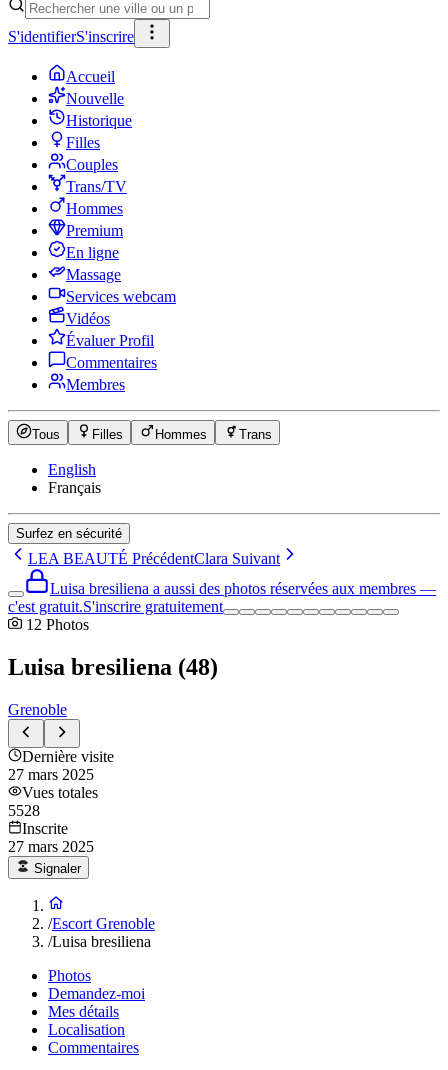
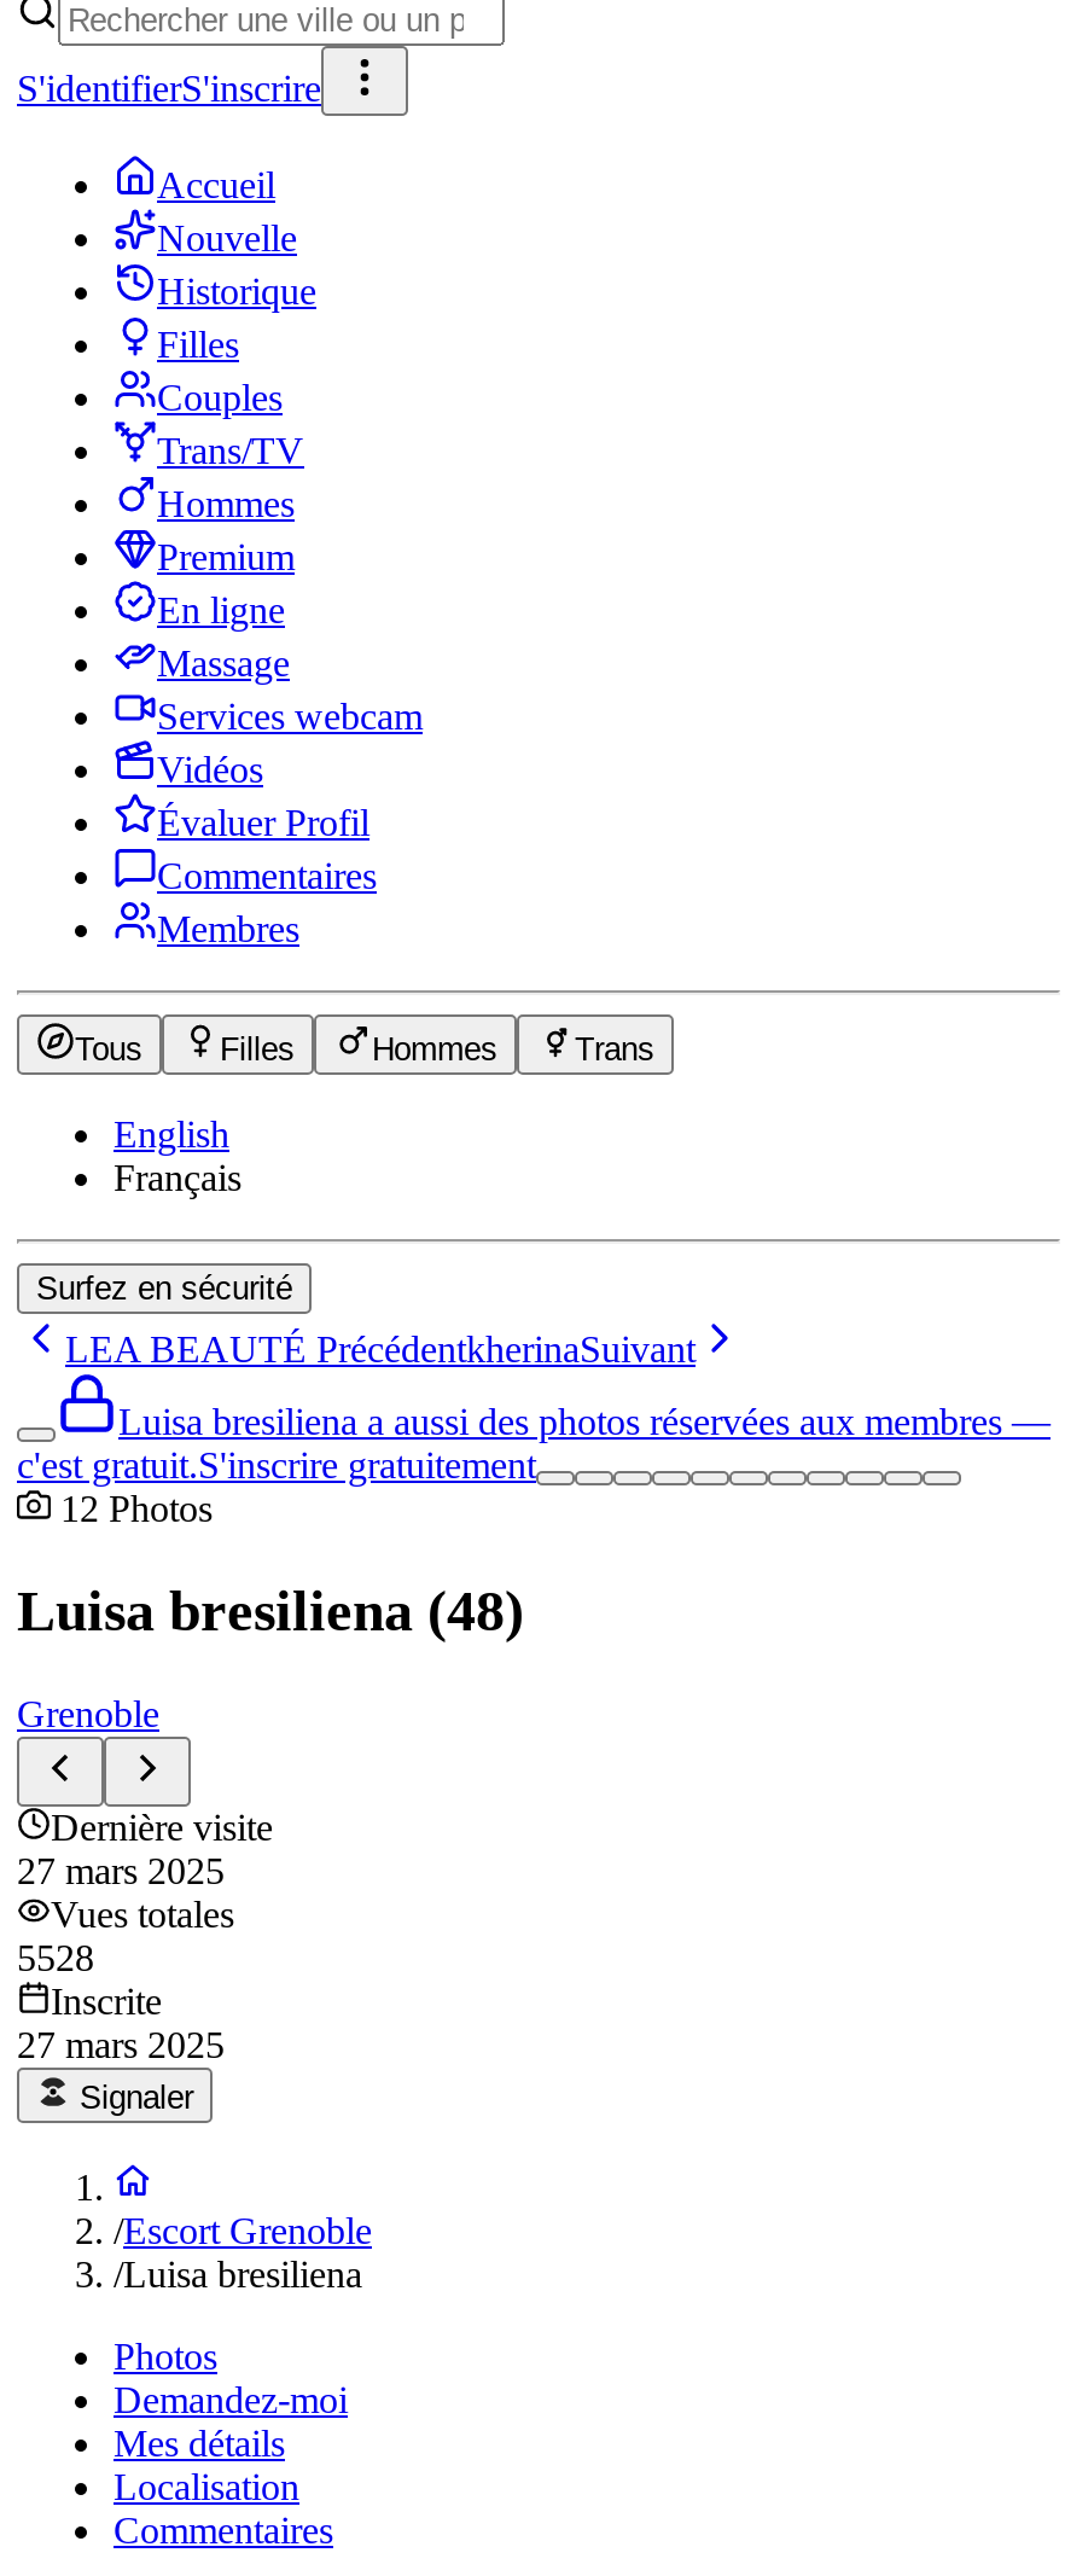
- LEA BEAUTÉ PrécédentClaraSuivant
+ LEA BEAUTÉ PrécédentkherinaSuivant
